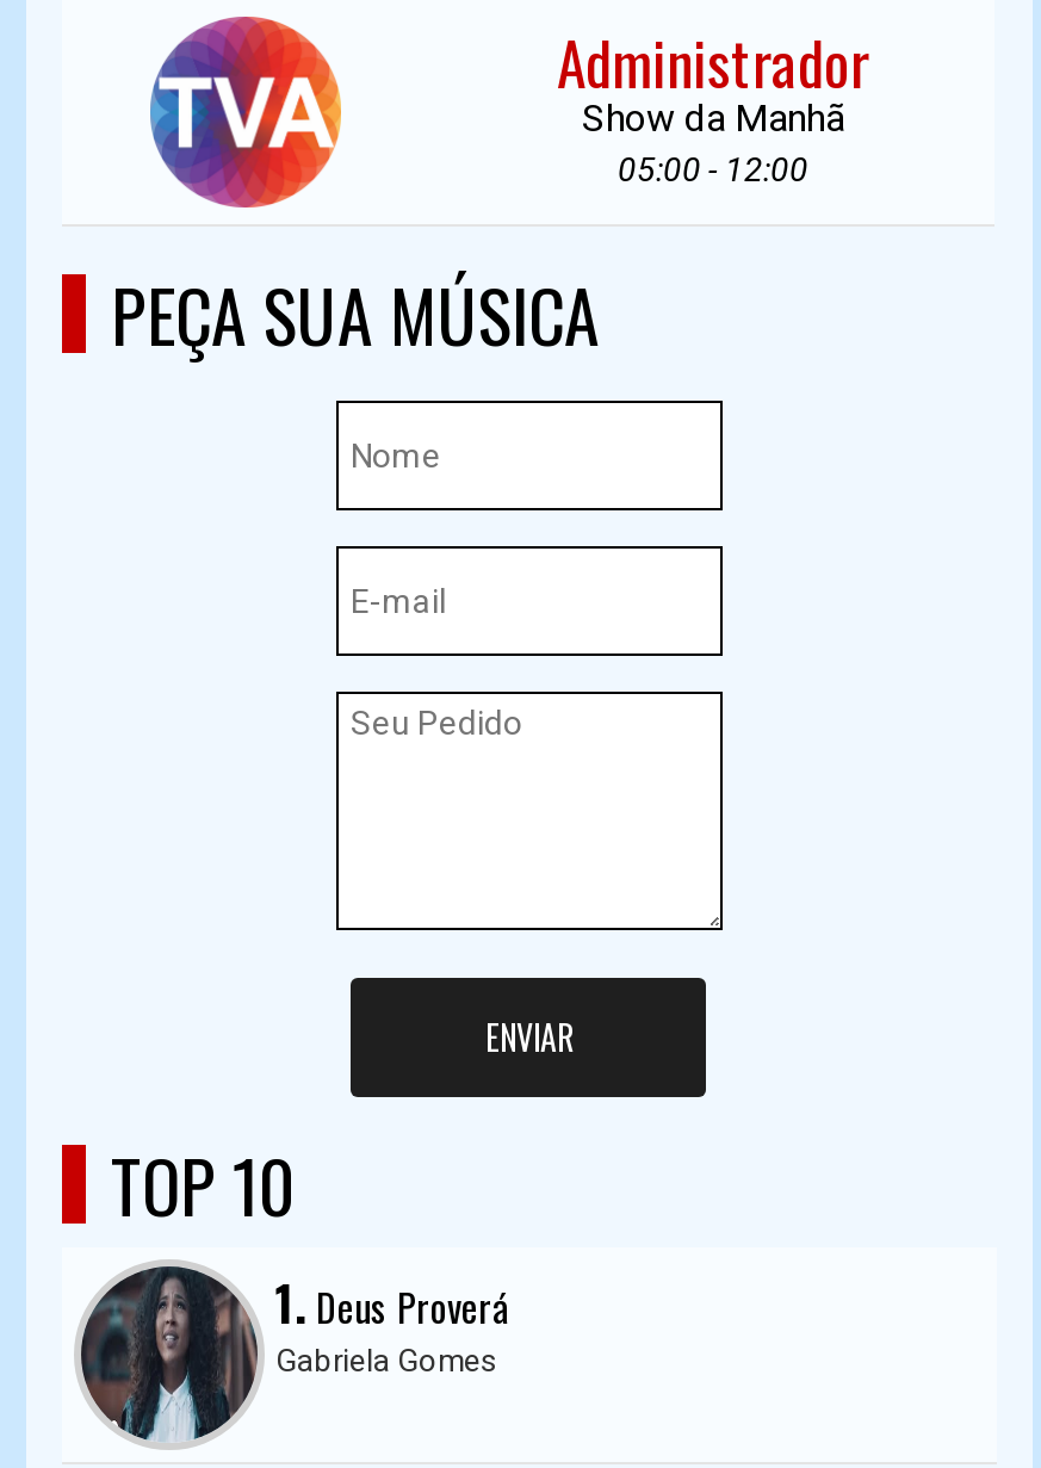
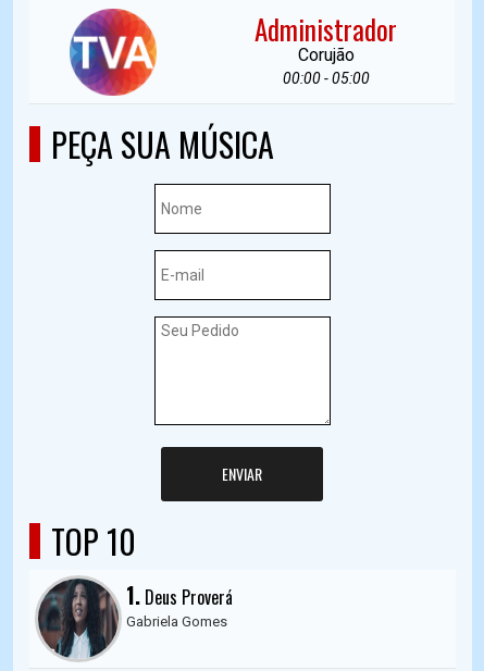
- Show da Manhã
- 05:00 - 12:00
+ Corujão
+ 00:00 - 05:00
